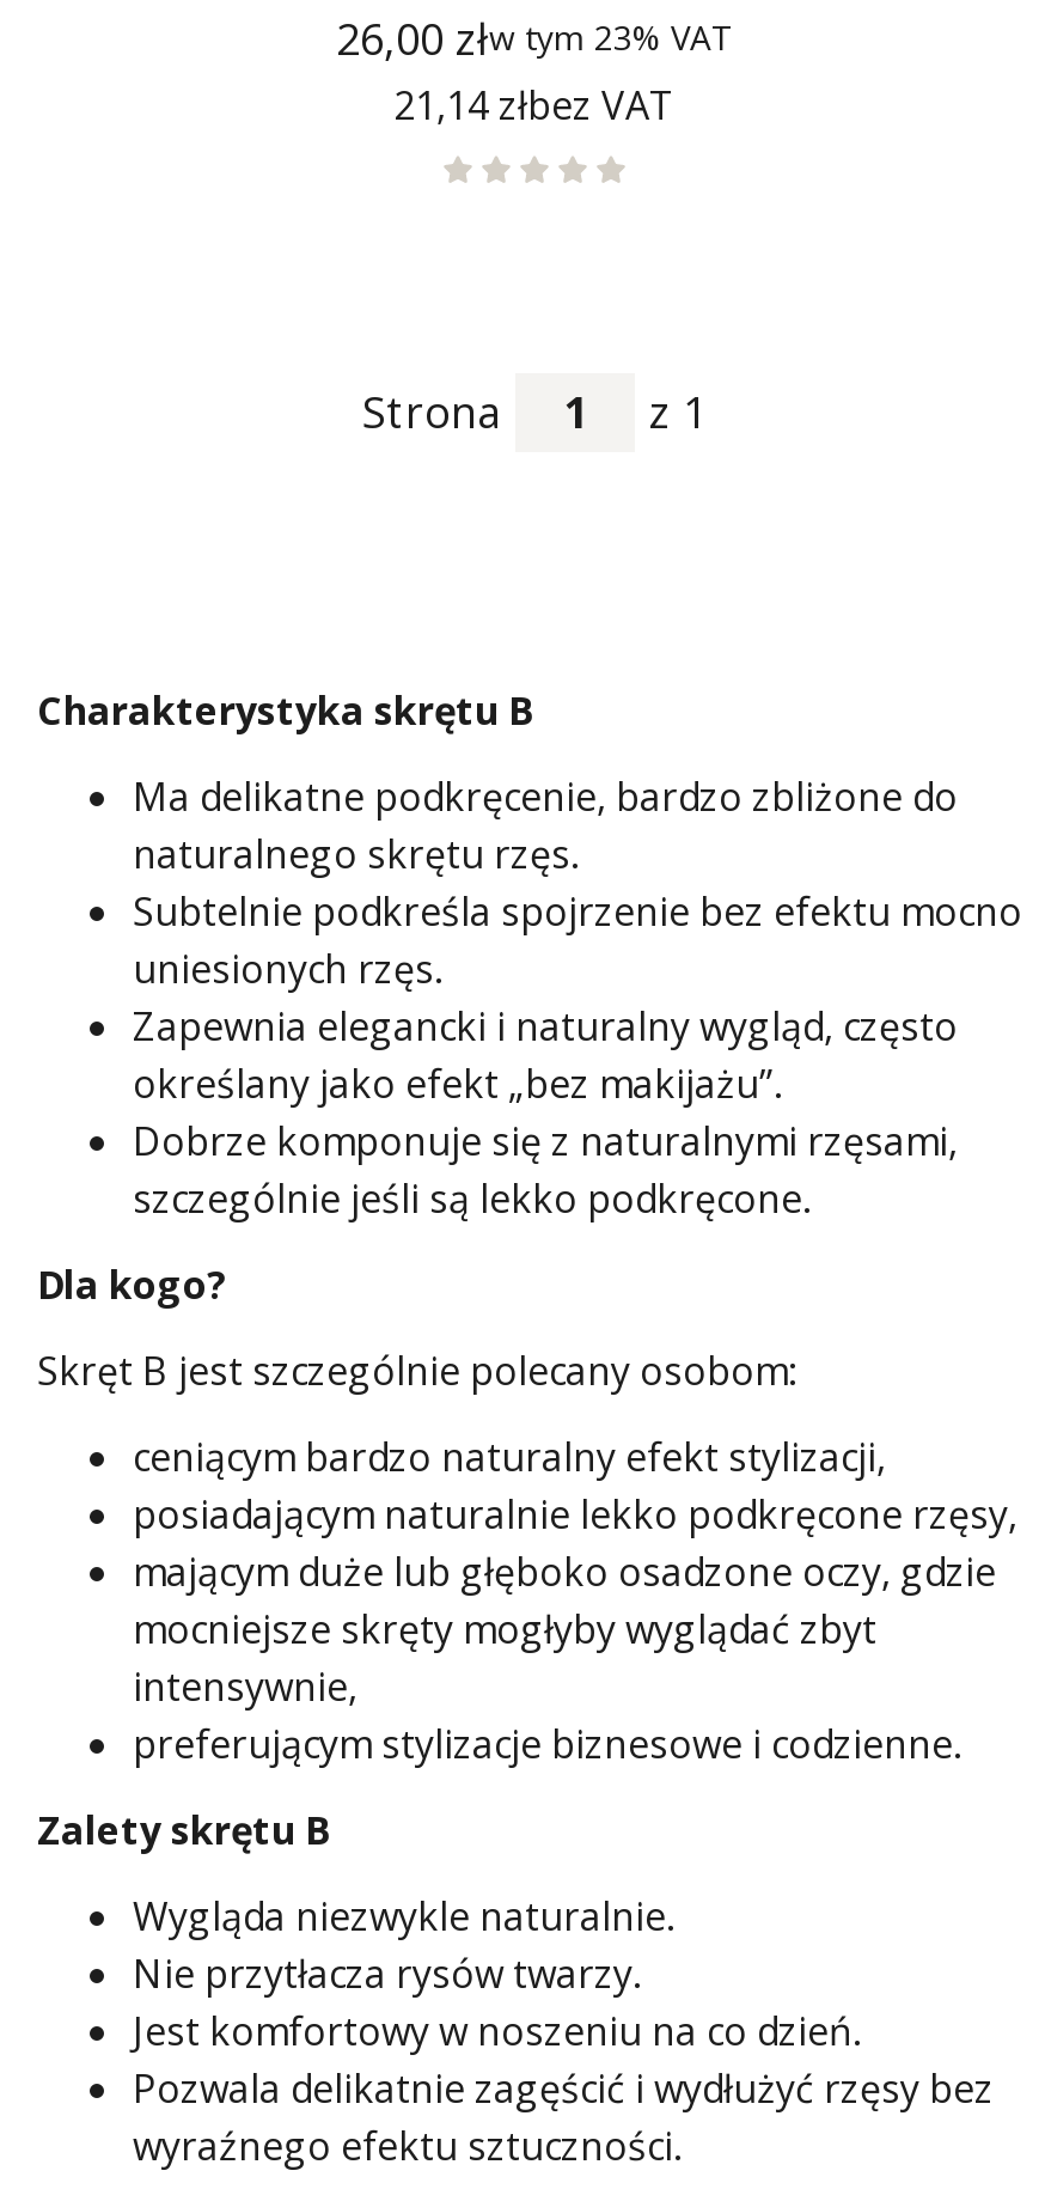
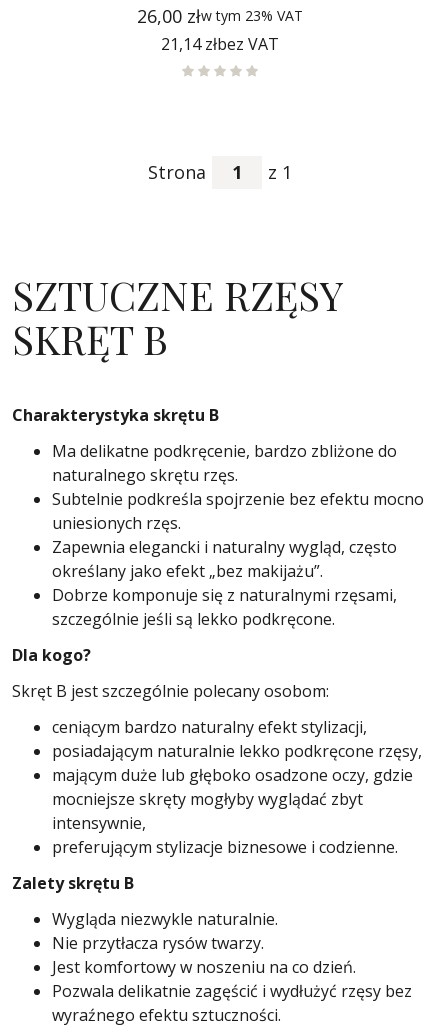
+ SZTUCZNE RZĘSY
+ SKRĘT B
